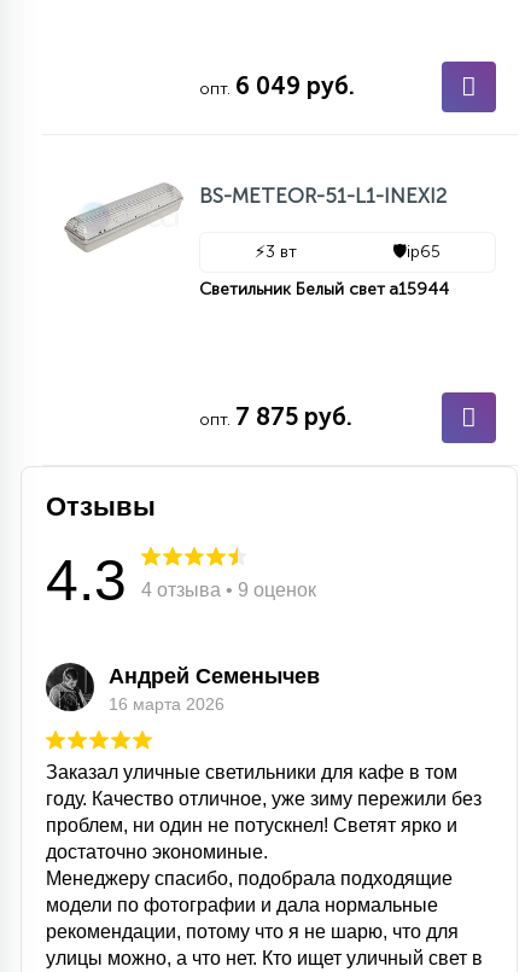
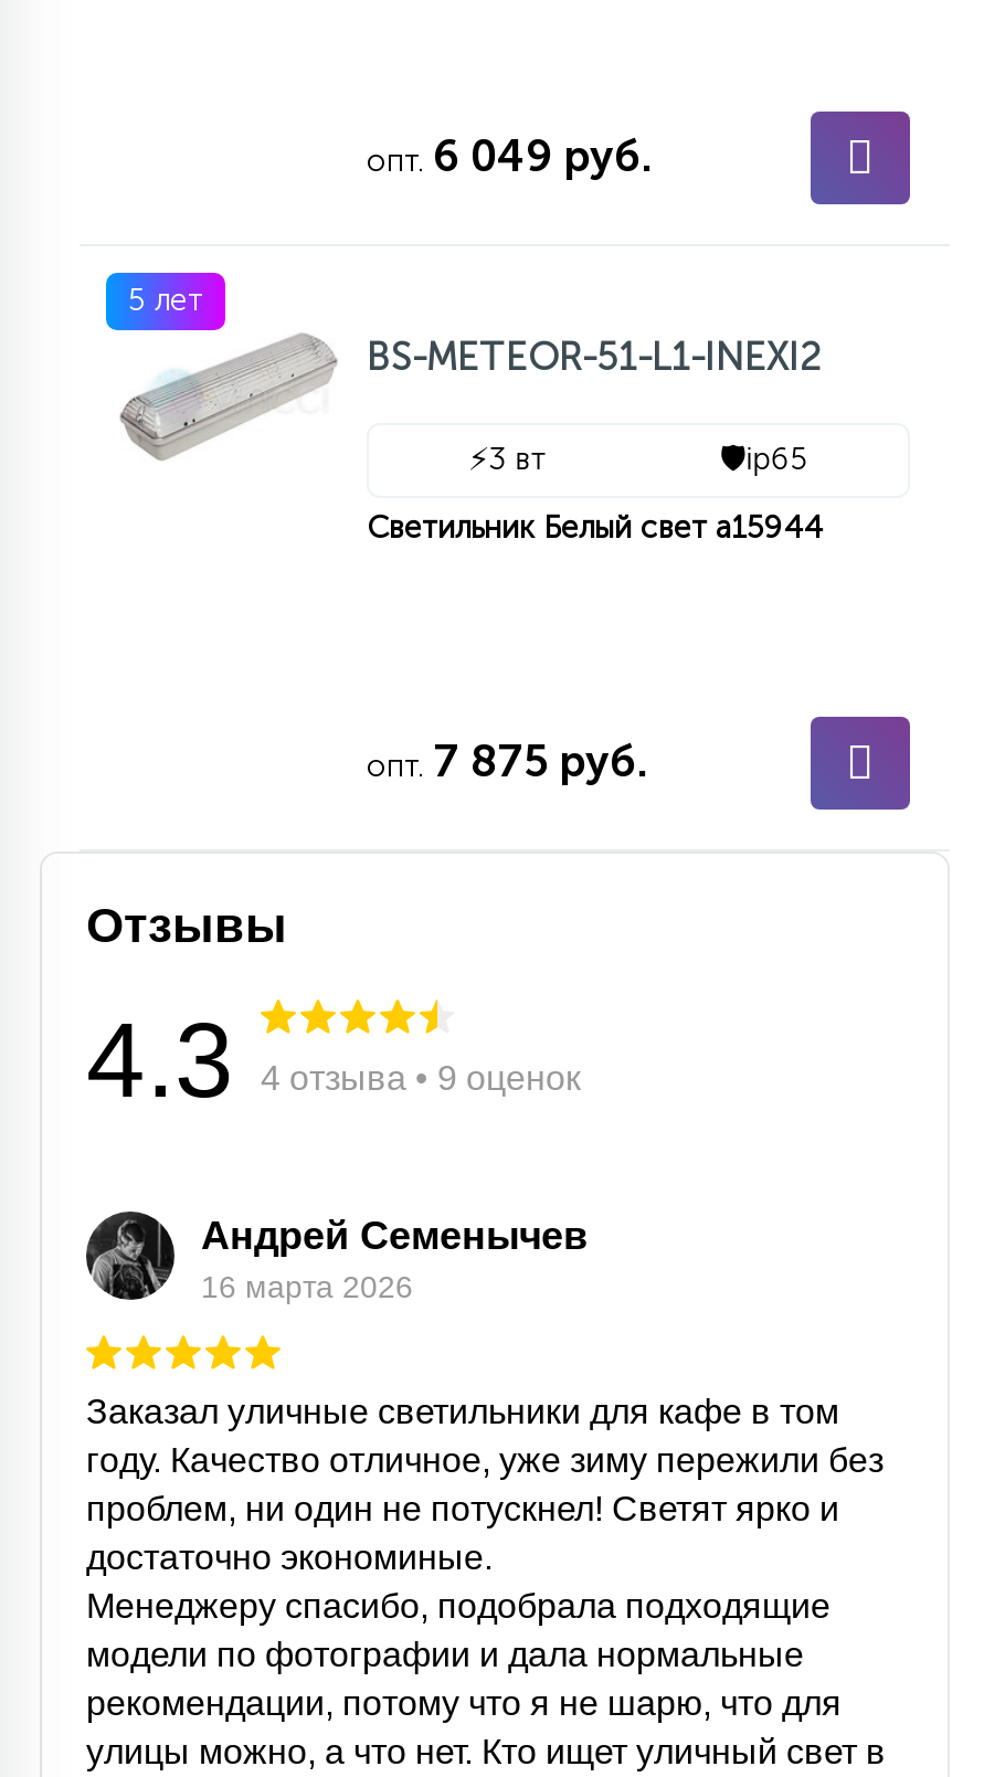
+ 5 лет
